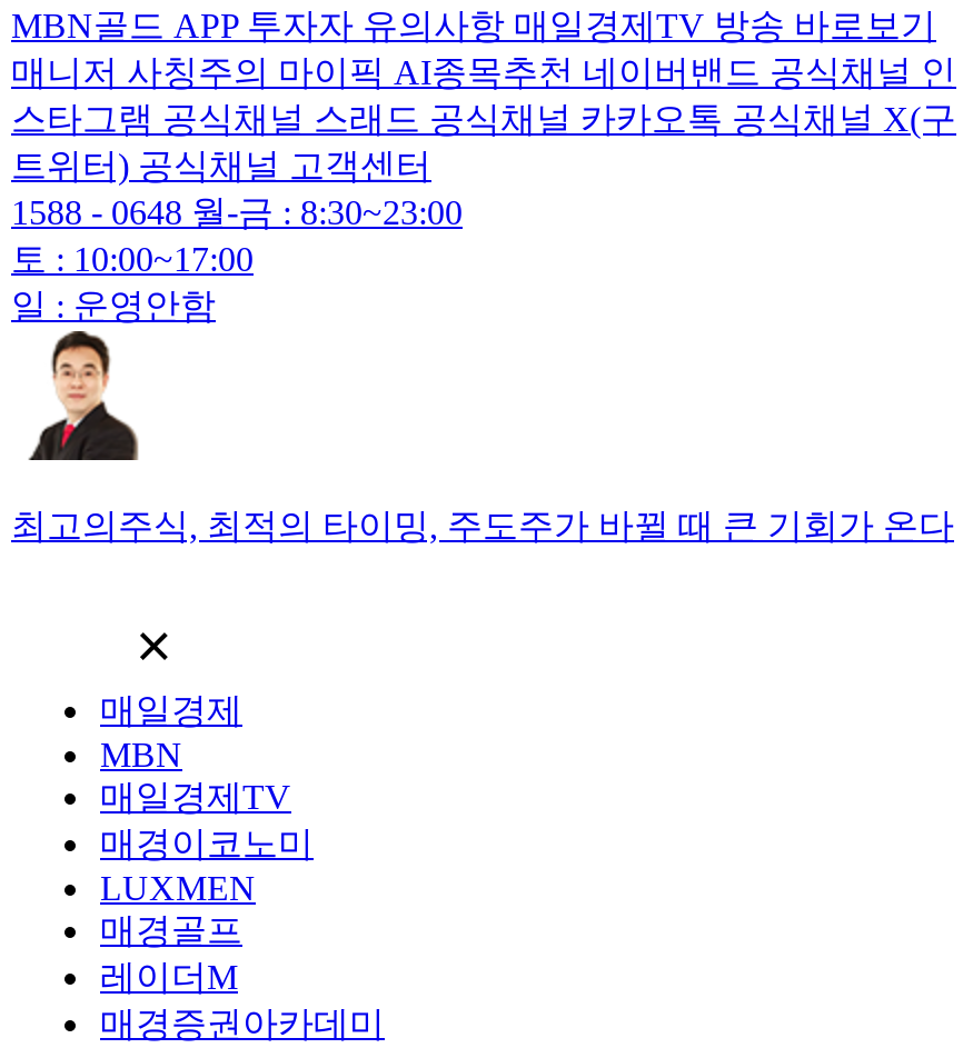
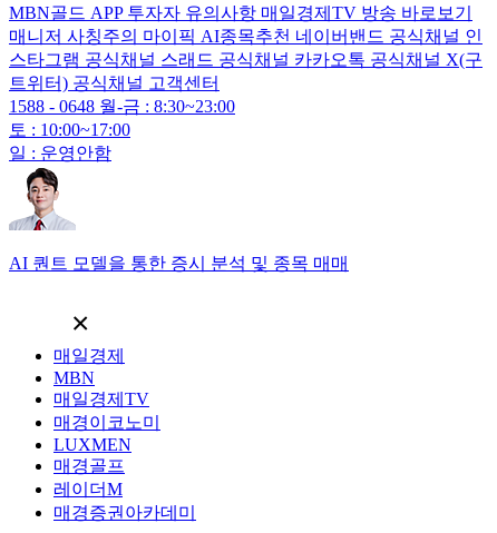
- [image]
- 최고의주식, 최적의 타이밍, 주도주가 바뀔 때 큰 기회가 온다
+ [image]
+ AI 퀀트 모델을 통한 증시 분석 및 종목 매매
